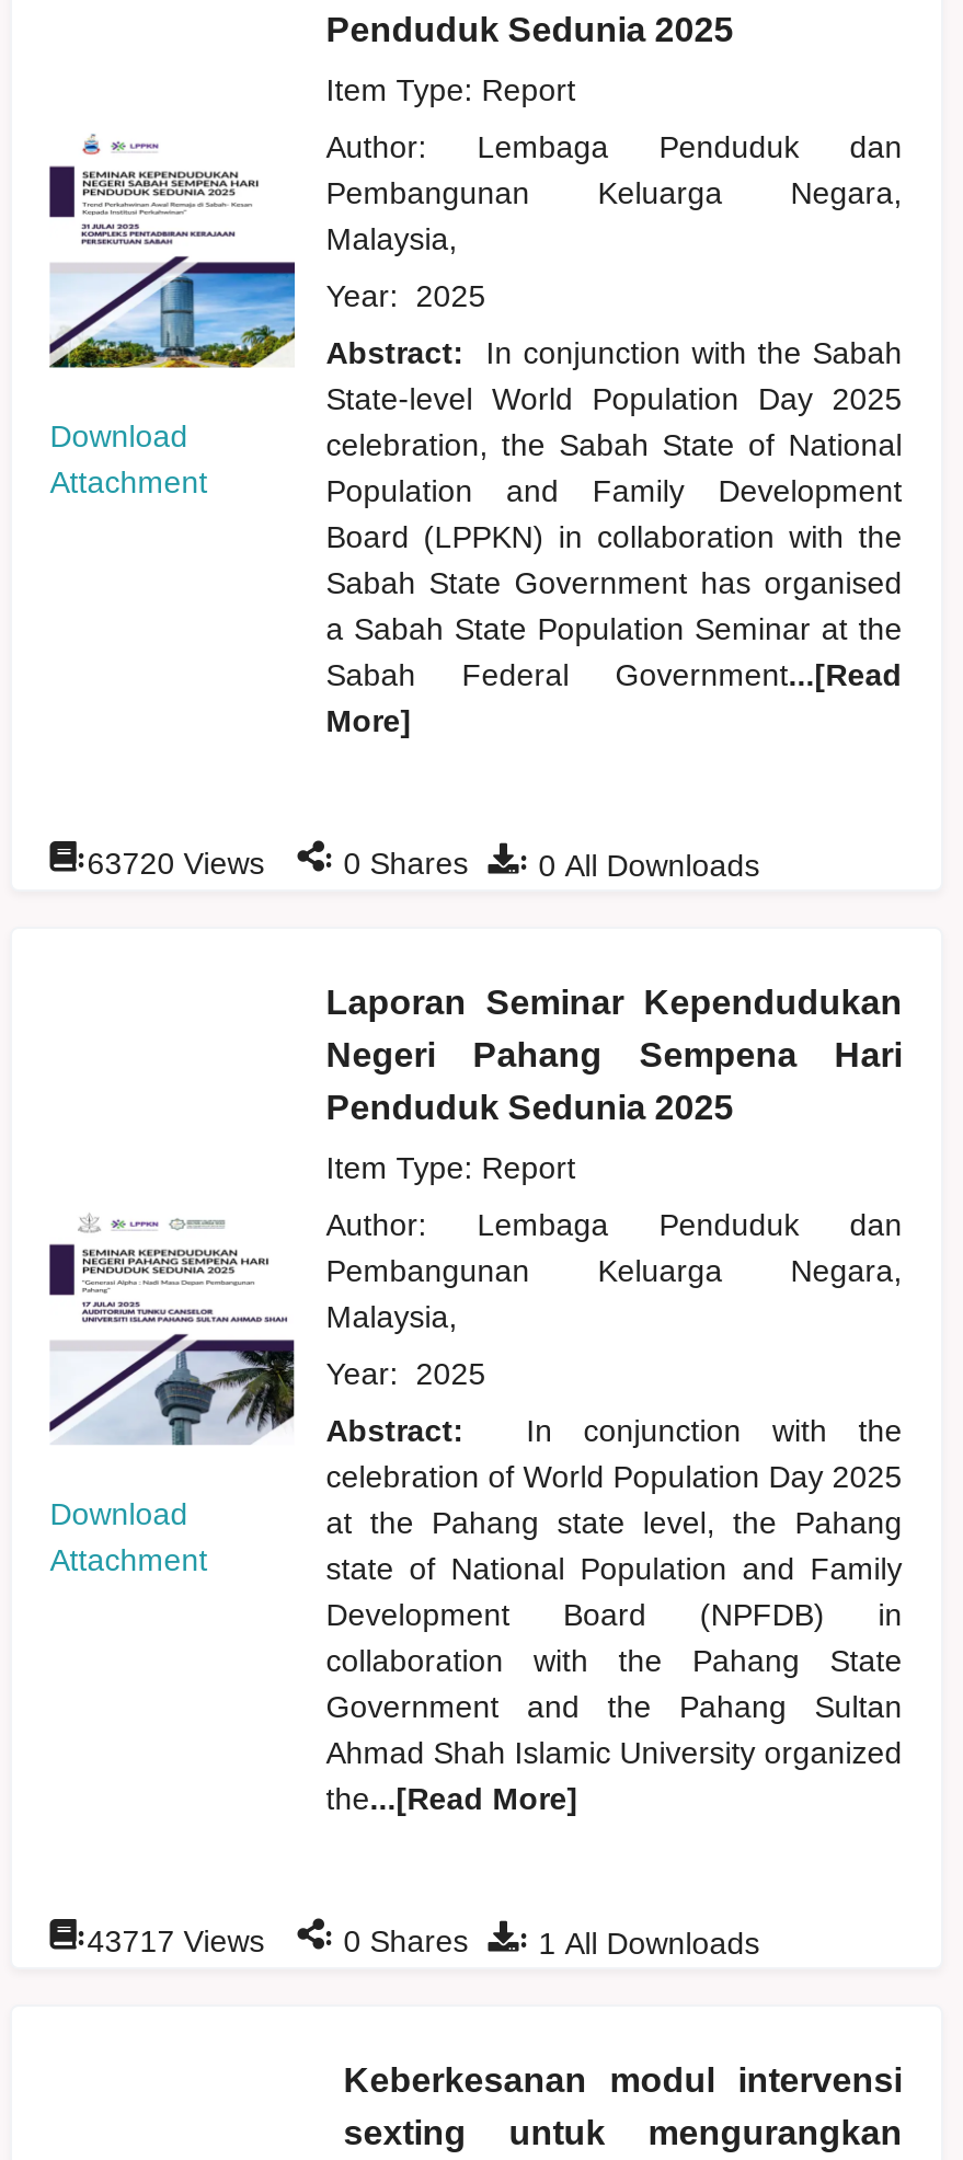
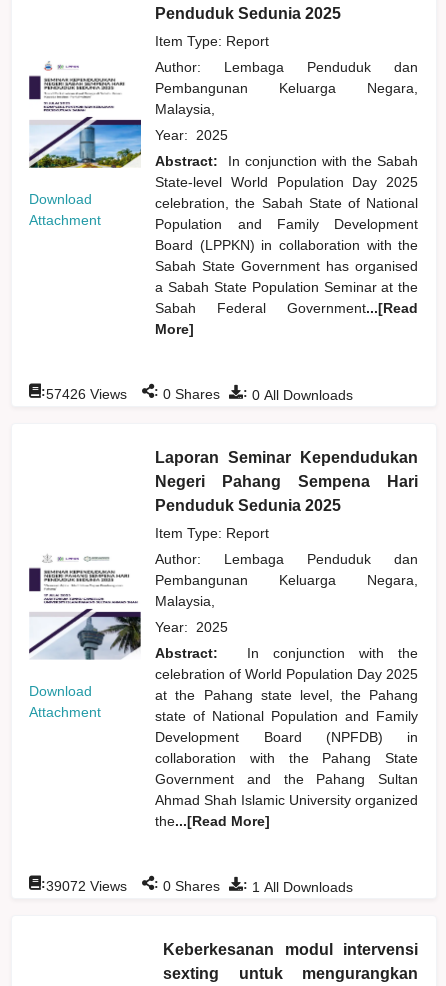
- :63720 Views : 0 Shares : 0 All Downloads
+ :57426 Views : 0 Shares : 0 All Downloads

- :43717 Views : 0 Shares : 1 All Downloads
+ :39072 Views : 0 Shares : 1 All Downloads
